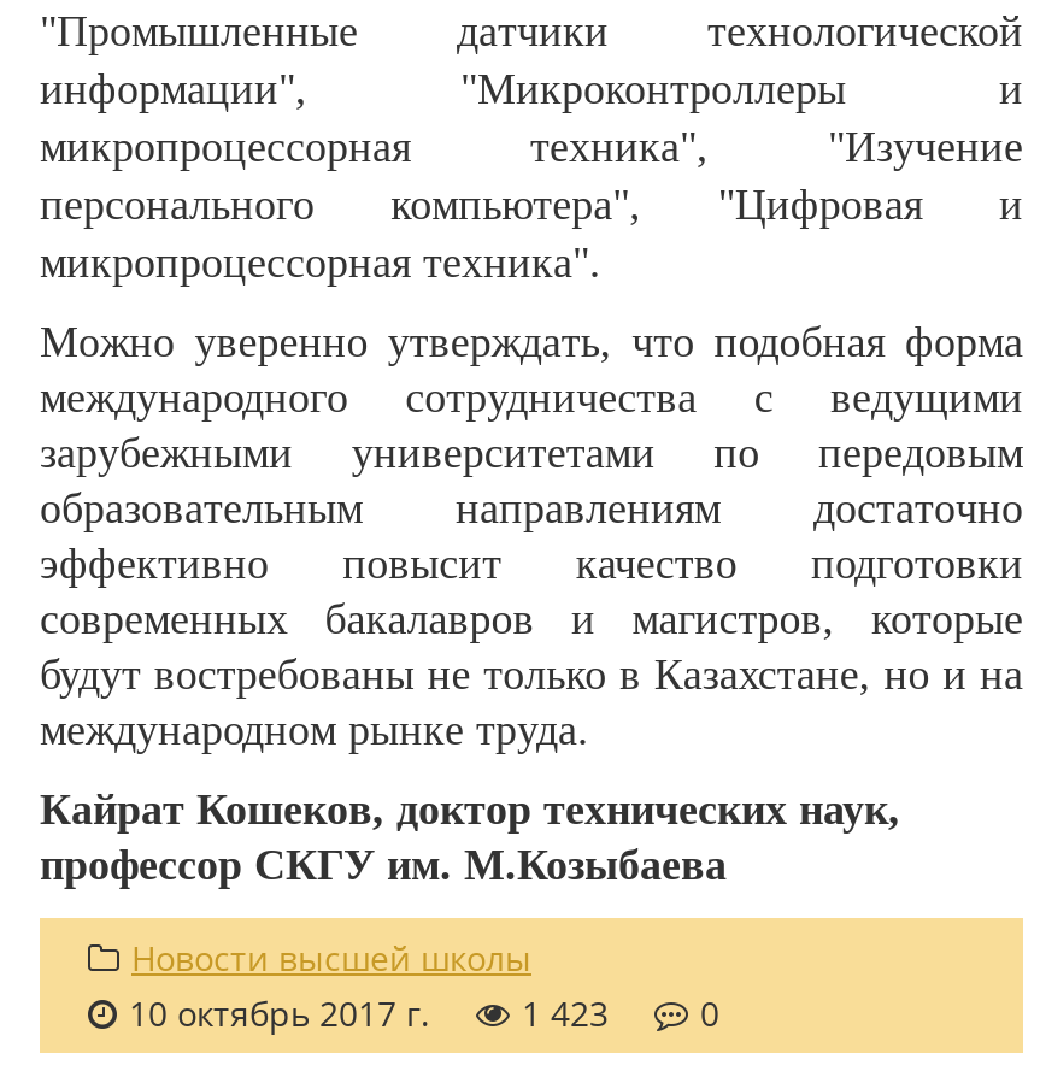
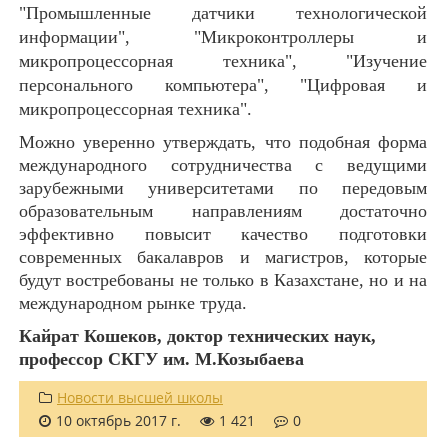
- 10 октябрь 2017 г. 1 423 0
+ 10 октябрь 2017 г. 1 421 0
